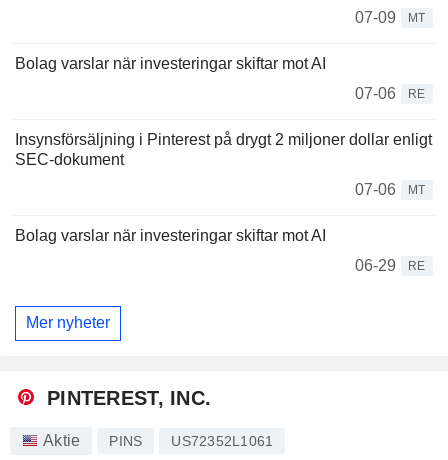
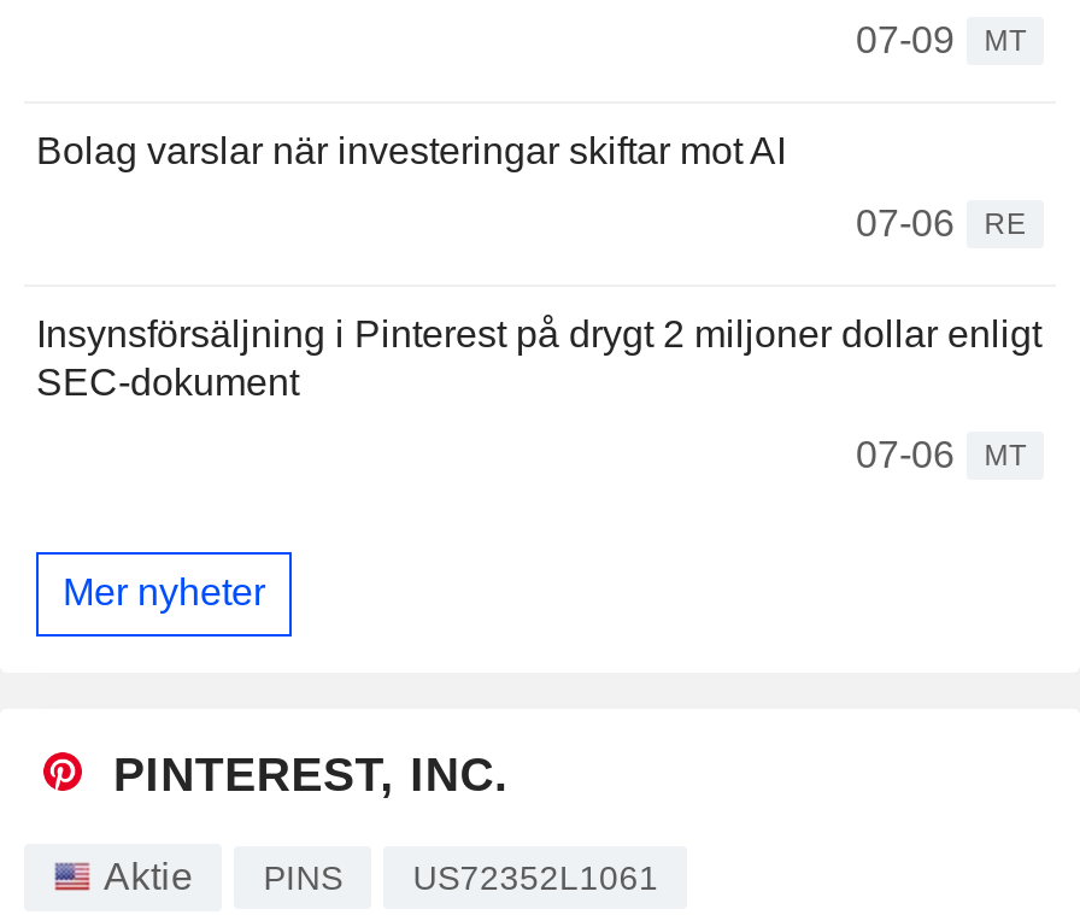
- Bolag varslar när investeringar skiftar mot AI
- 06-29
- RE
